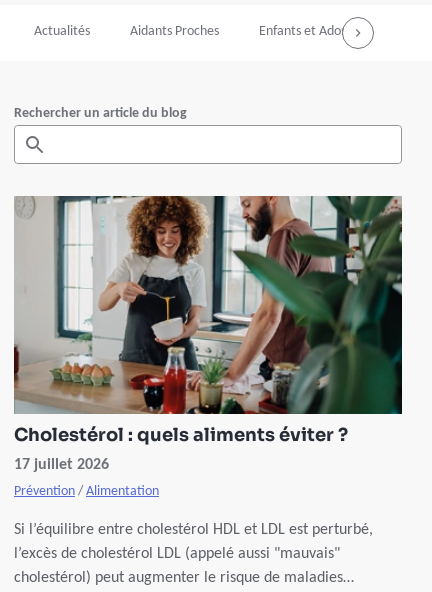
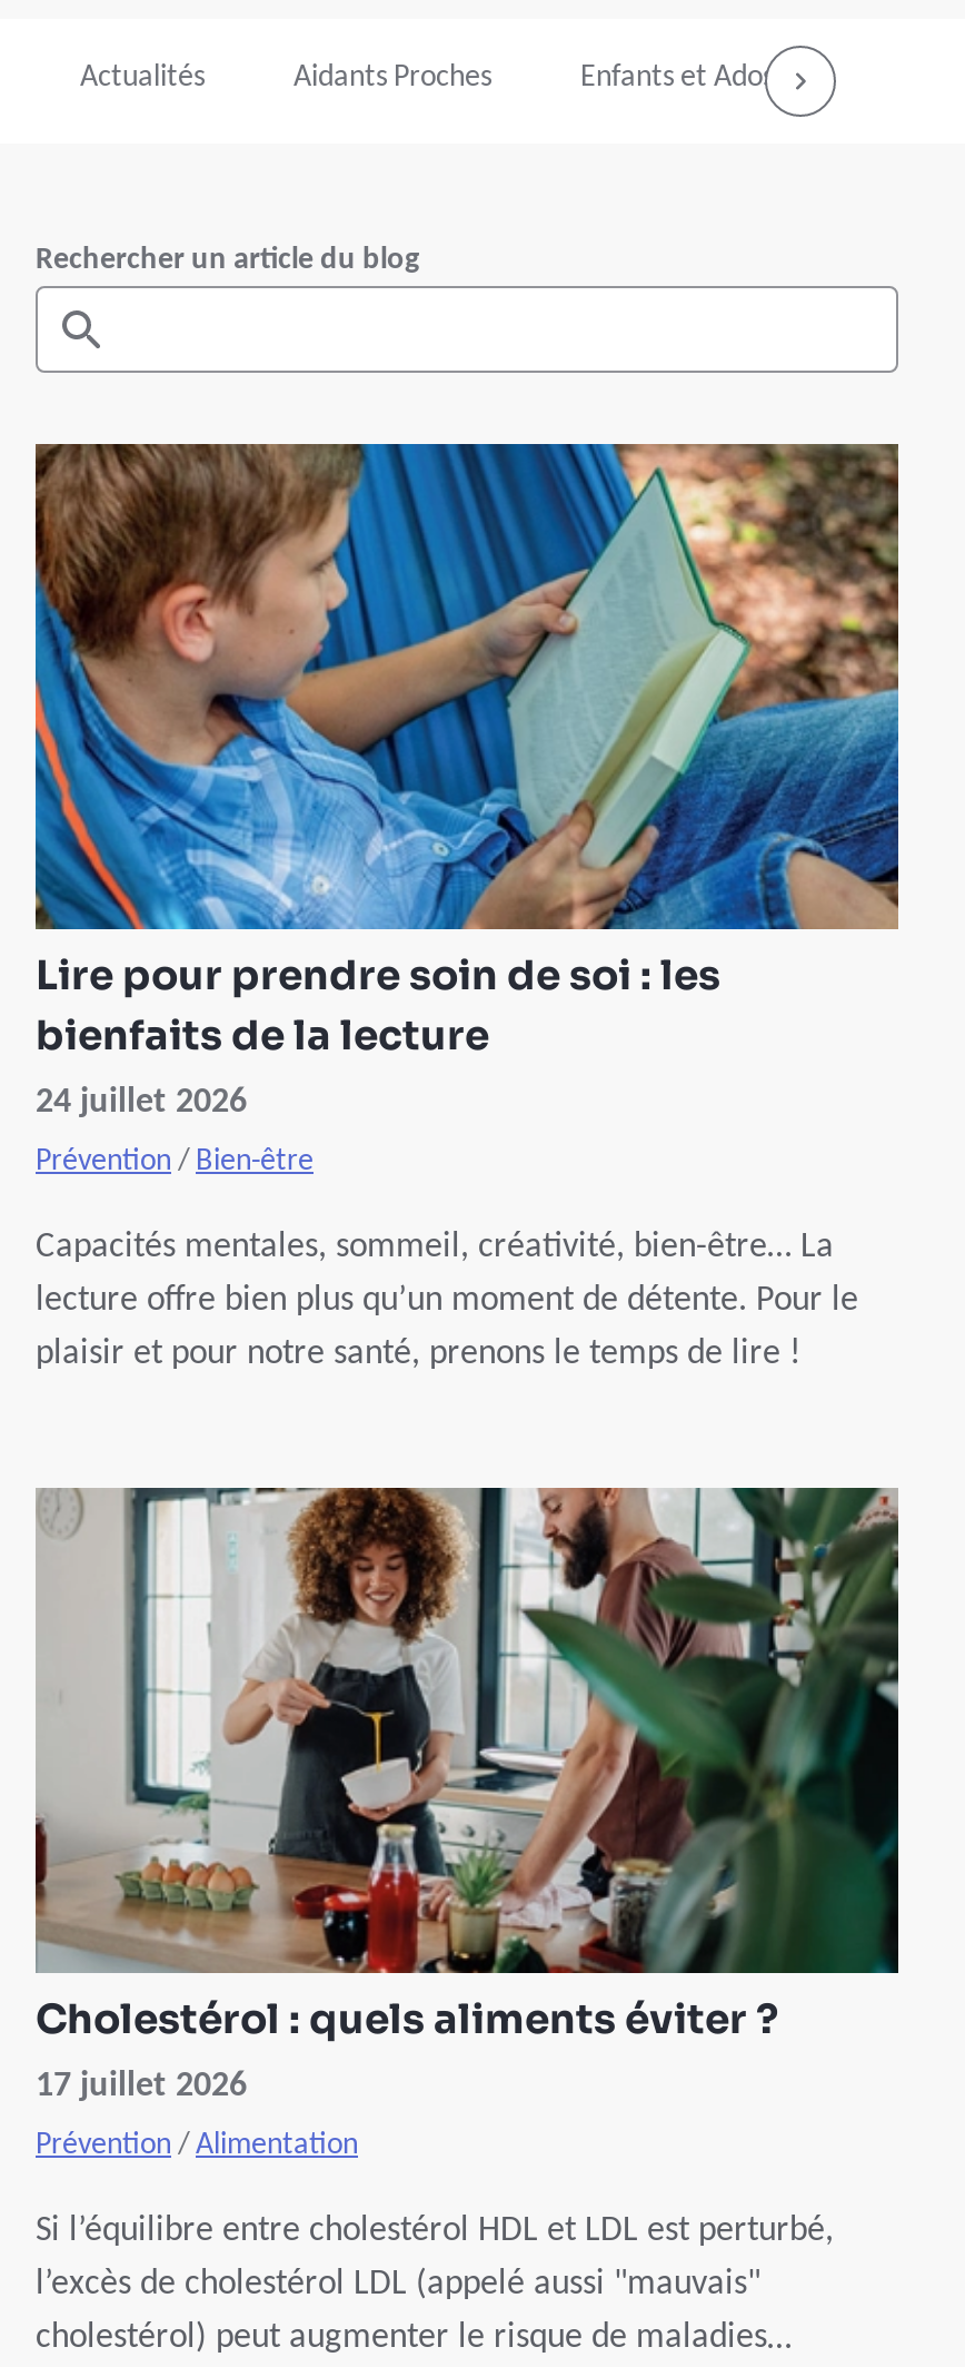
+ [image]
+ Lire pour prendre soin de soi : les
+ bienfaits de la lecture
+ 24 juillet 2026
+ Prévention / Bien-être
+ Capacités mentales, sommeil, créativité, bien-être… La
+ lecture offre bien plus qu’un moment de détente. Pour le
+ plaisir et pour notre santé, prenons le temps de lire !
